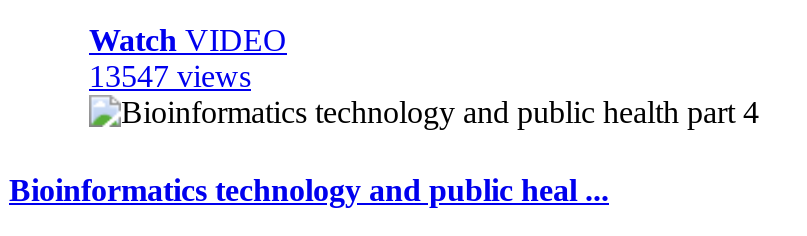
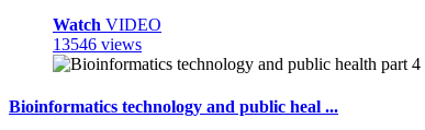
- 13547 views
+ 13546 views
